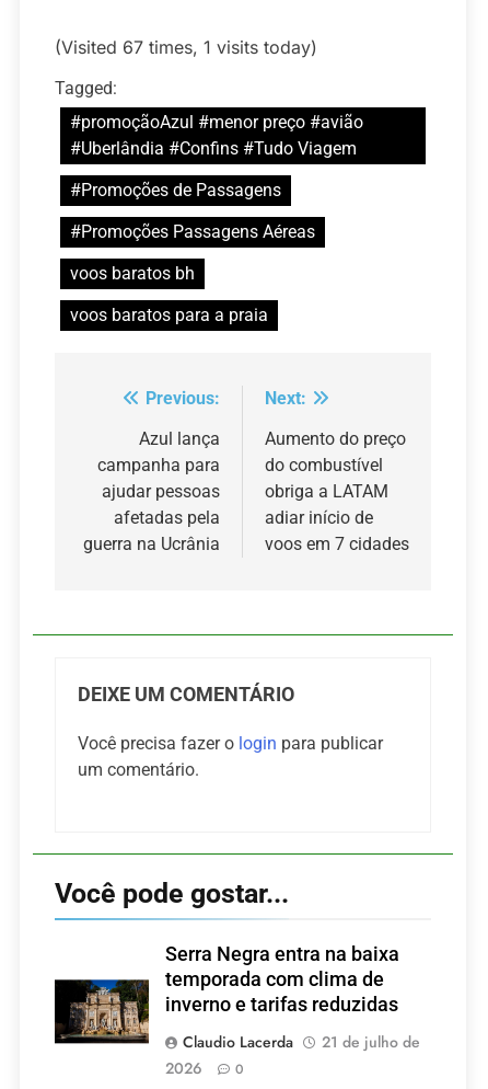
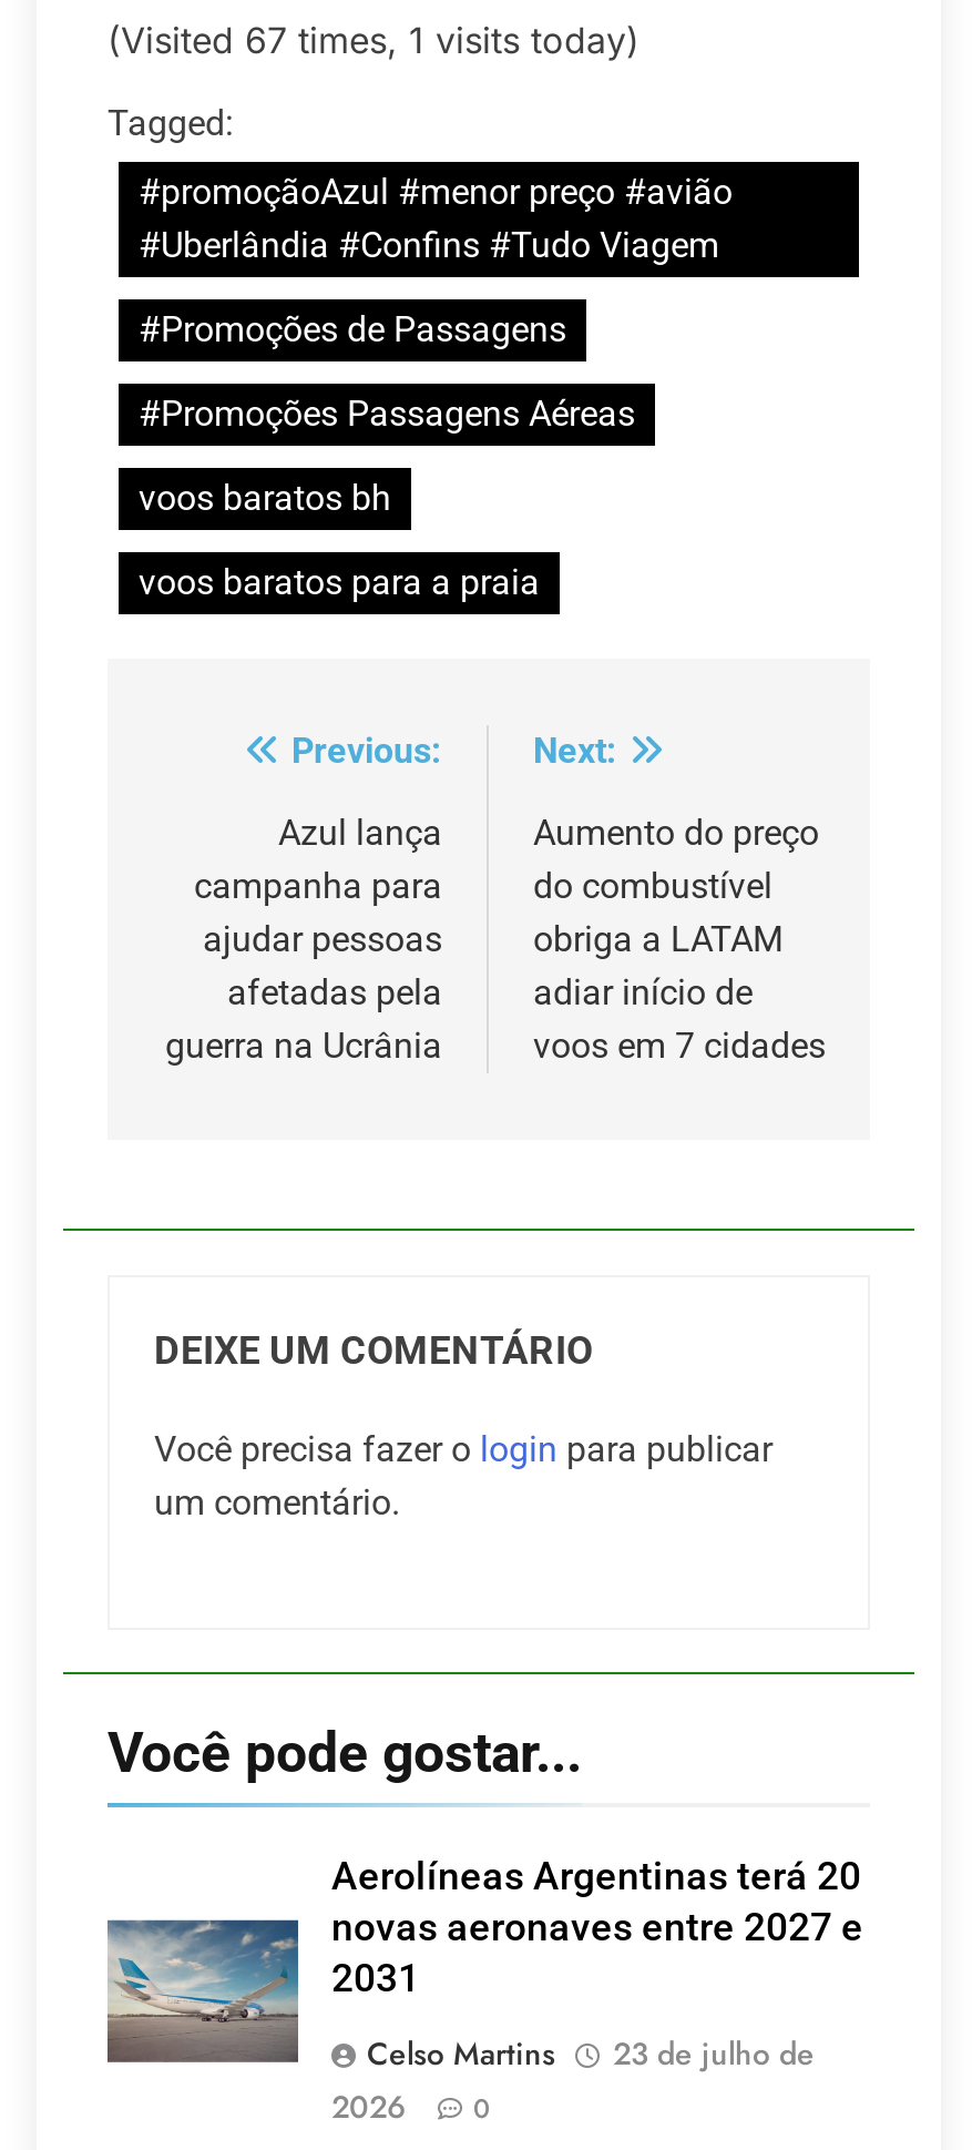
- [image]
- Serra Negra entra na baixa
- temporada com clima de
- inverno e tarifas reduzidas
+ [image]
+ Aerolíneas Argentinas terá 20
+ novas aeronaves entre 2027 e
+ 2031

- Claudio Lacerda
- 21 de julho de
+ Celso Martins
+ 23 de julho de
